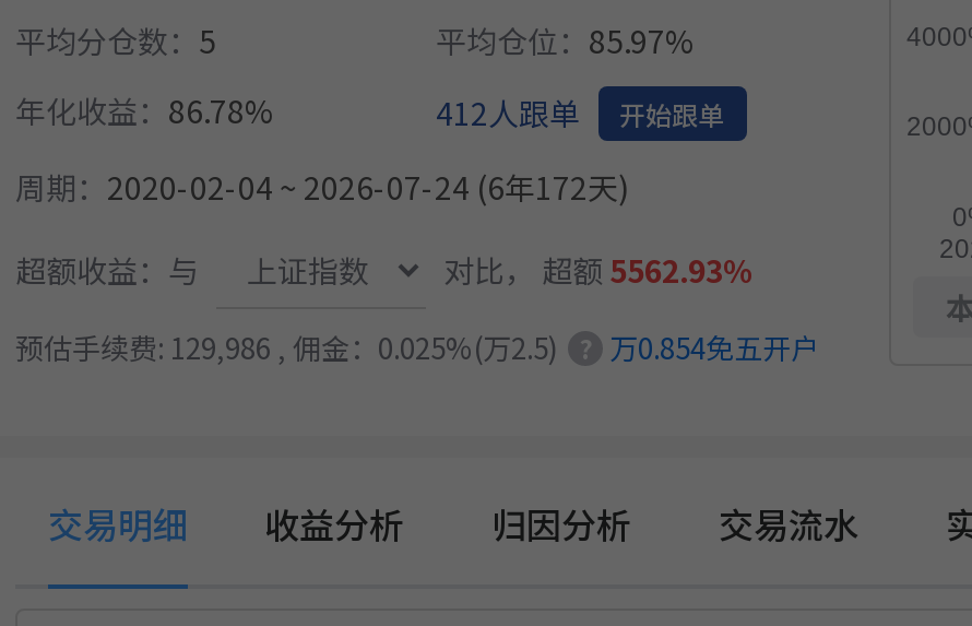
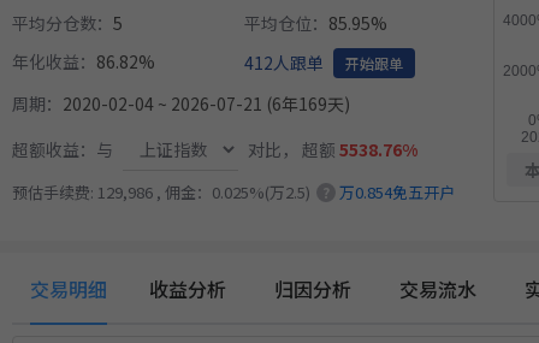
- 平均仓位：85.97%
+ 平均仓位：85.95%

- 年化收益：86.78%
+ 年化收益：86.82%

- 周期：2020-02-04 ~ 2026-07-24 (6年172天)
+ 周期：2020-02-04 ~ 2026-07-21 (6年169天)

- 对比，超额5562.93%
+ 对比，超额5538.76%
